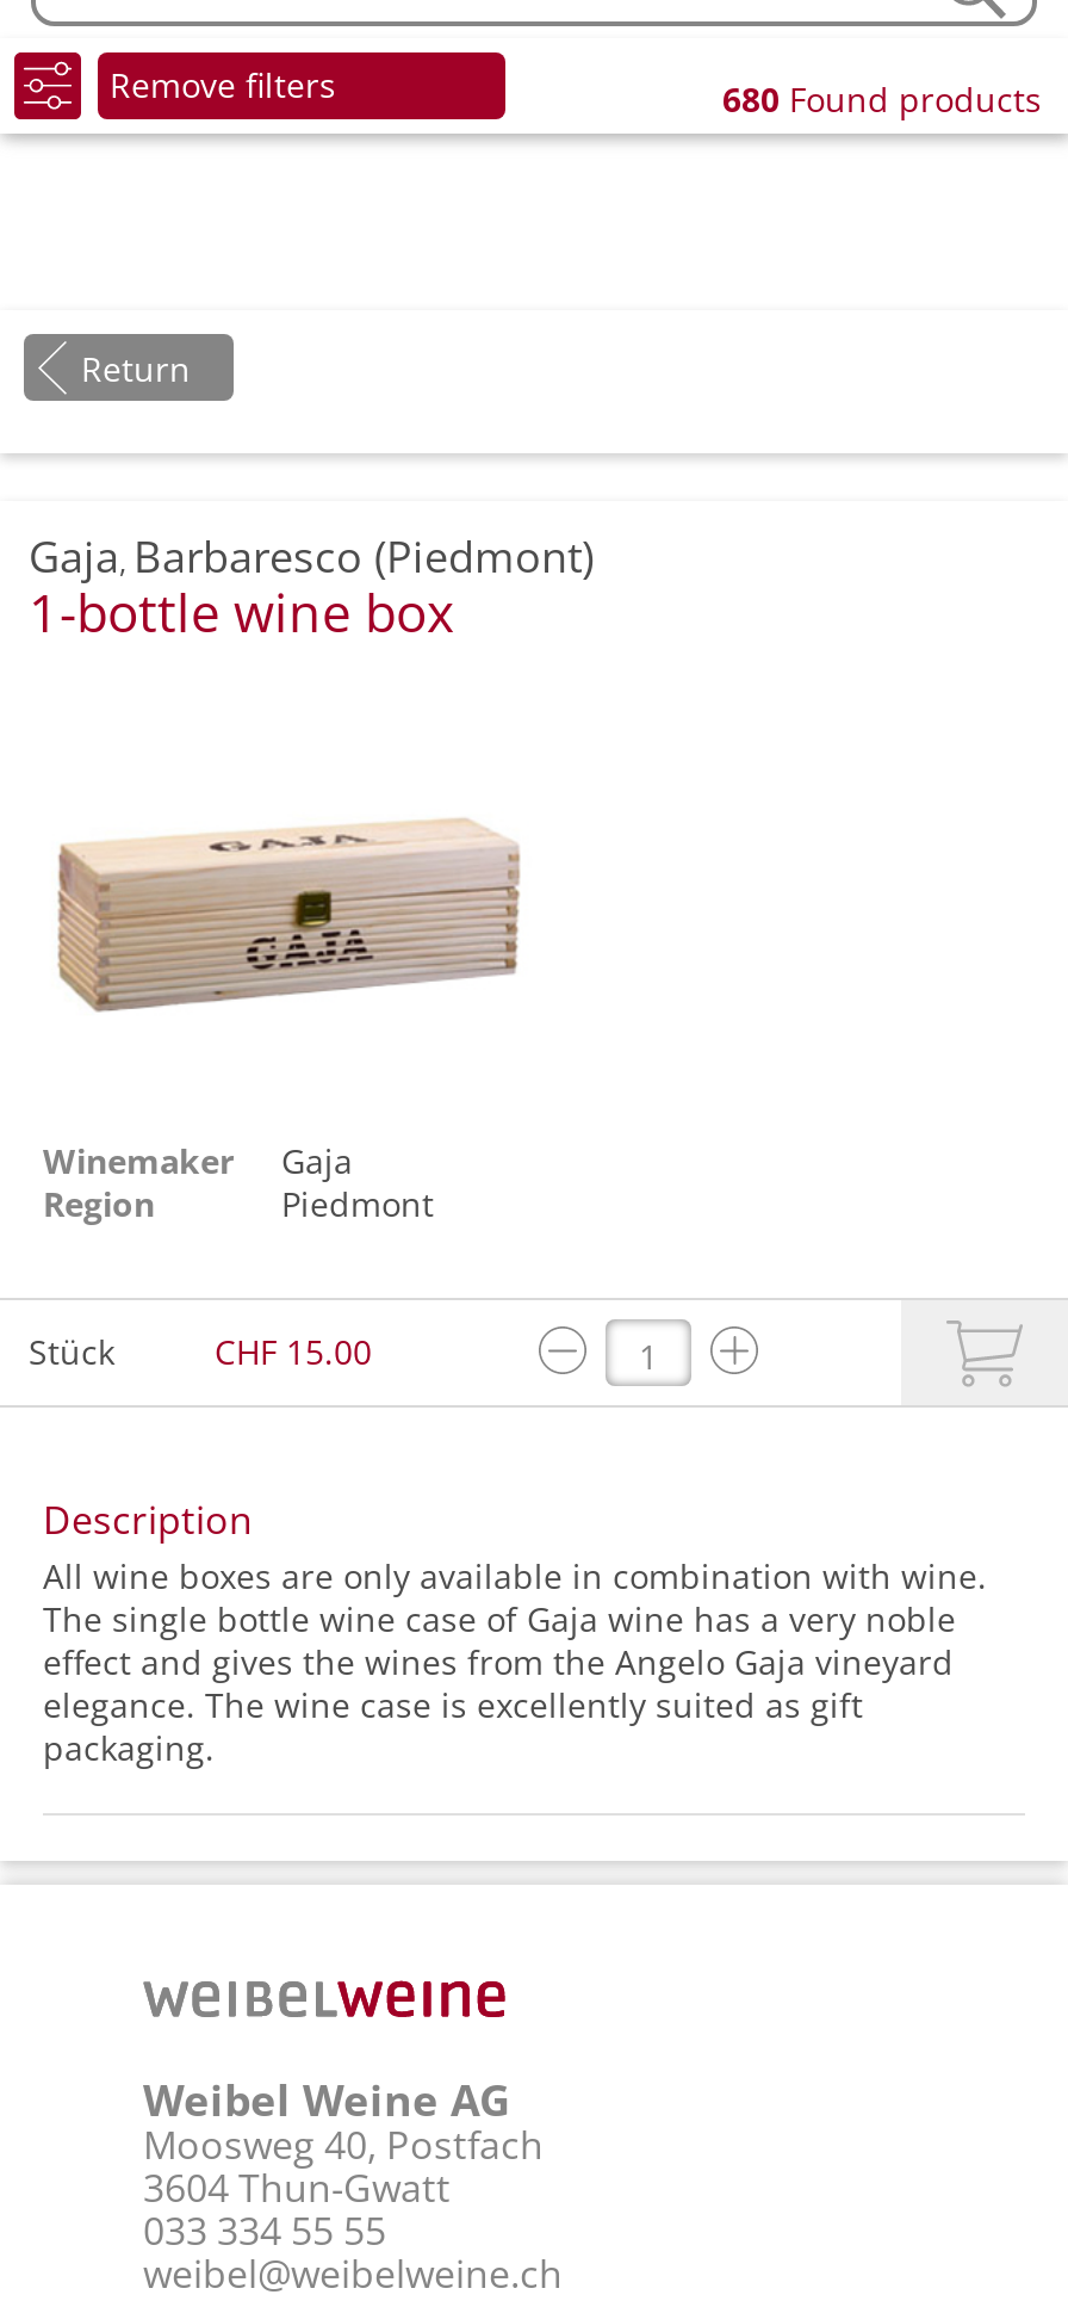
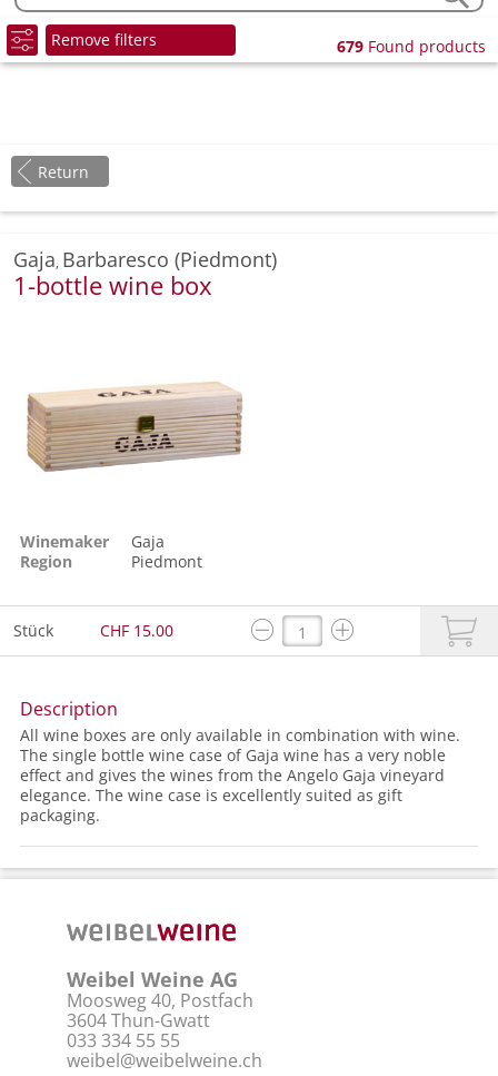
- 680 Found products
+ 679 Found products
